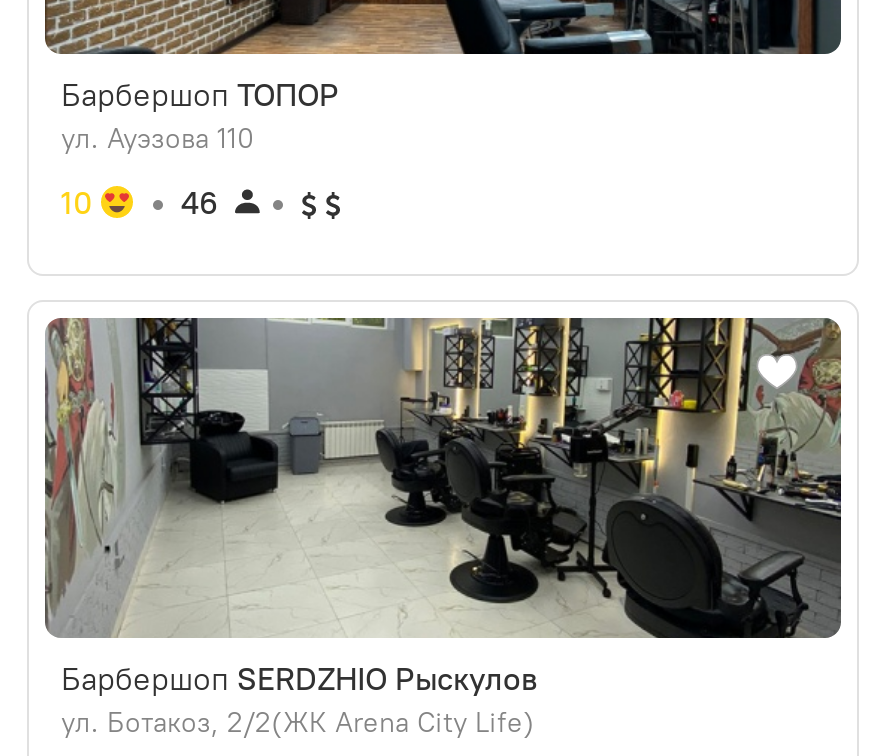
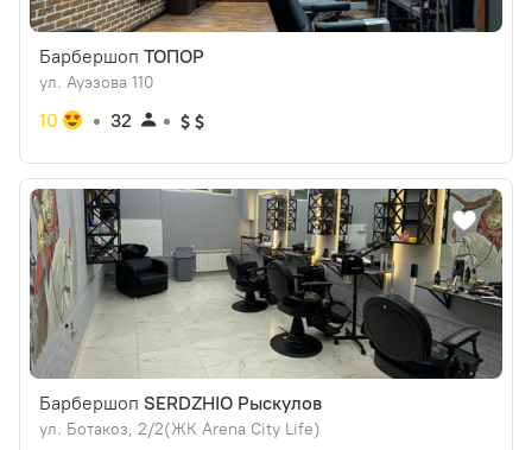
- 46
+ 32
